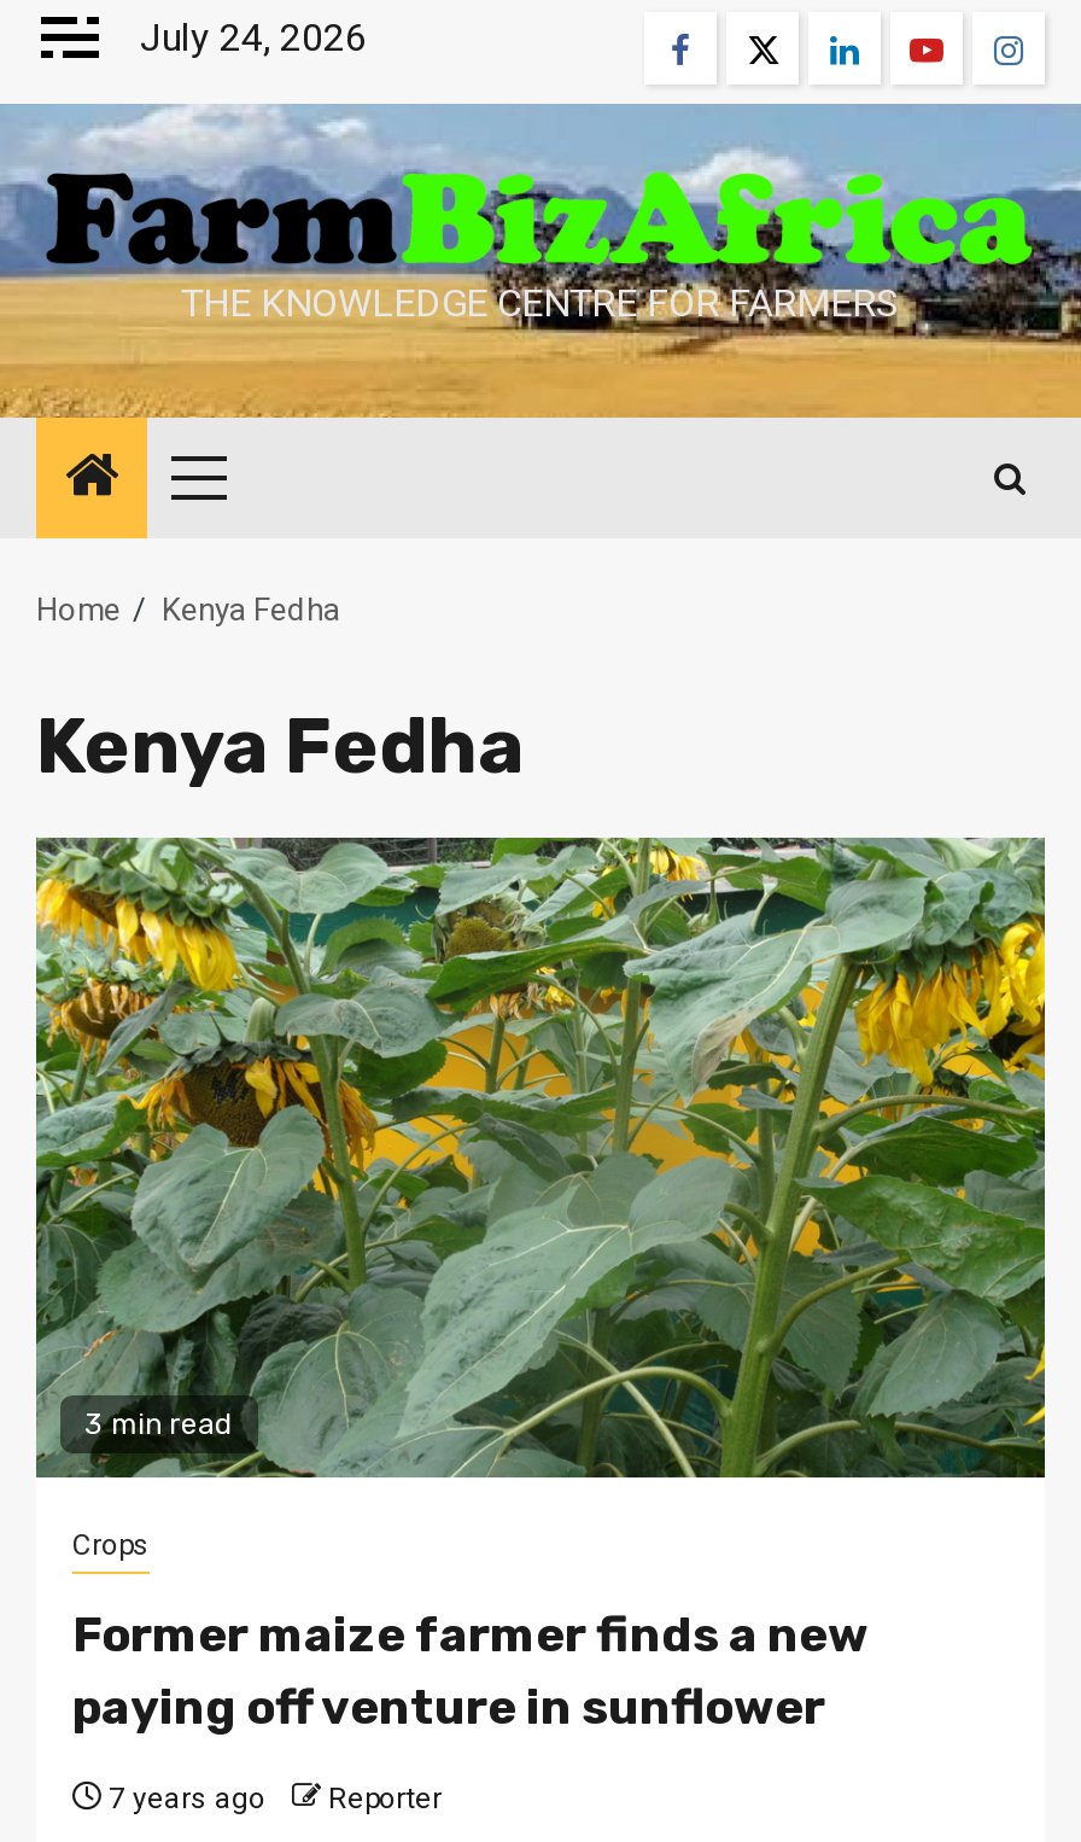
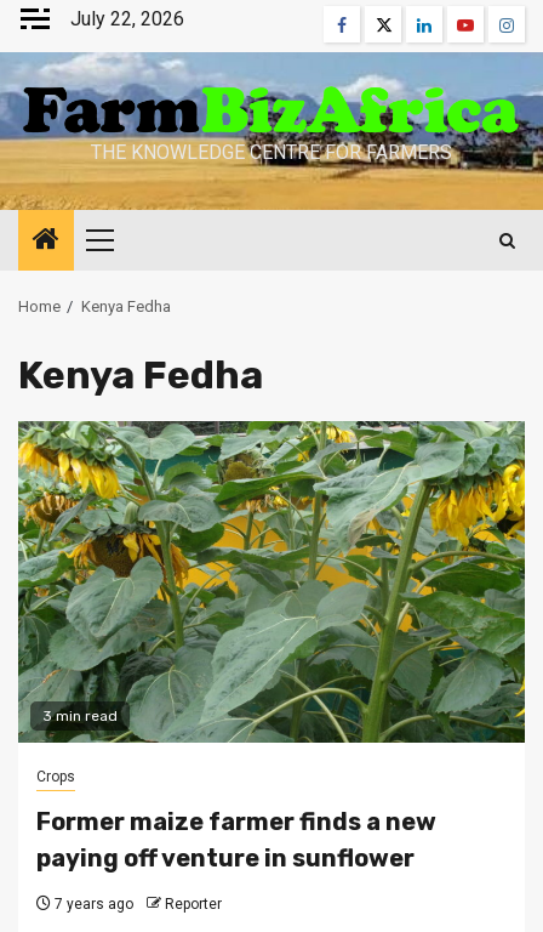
- July 24, 2026
+ July 22, 2026
